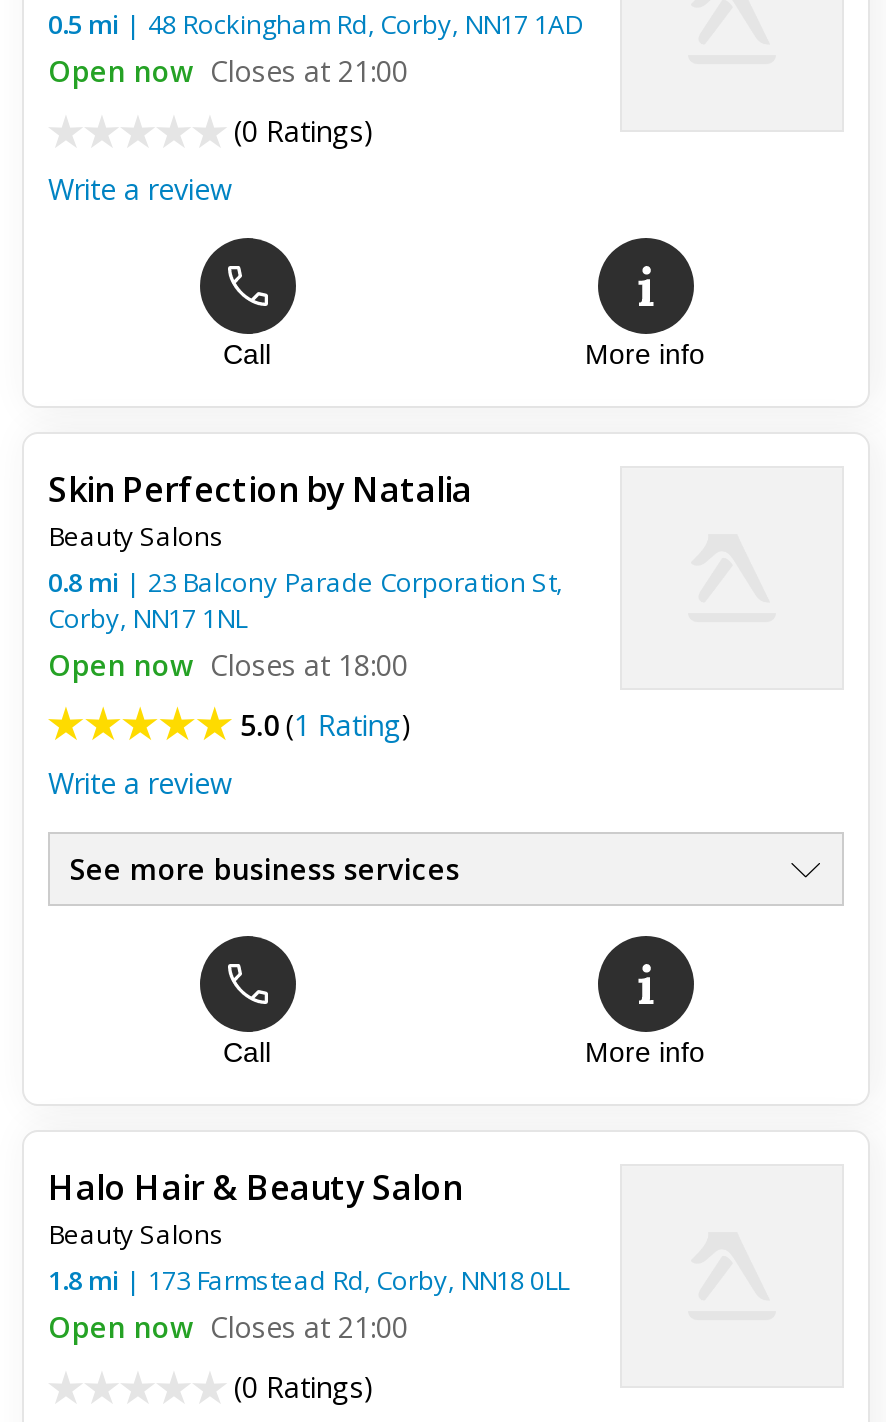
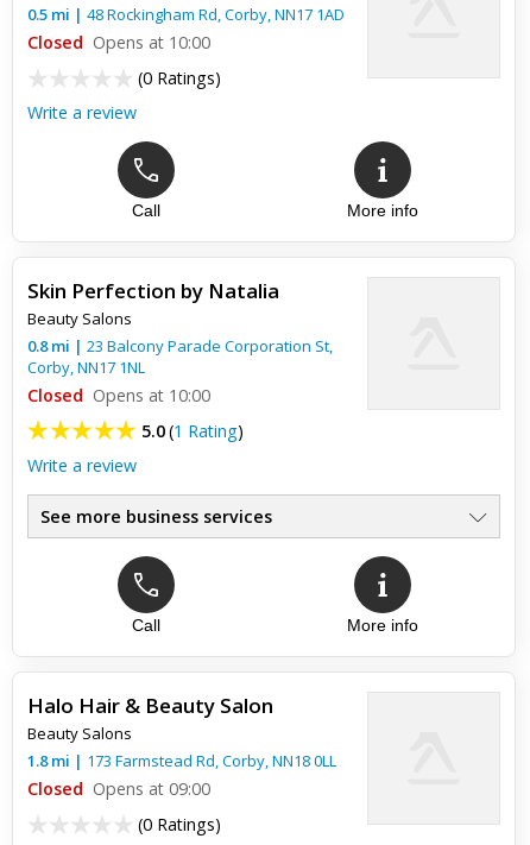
- Open now Closes at 21:00
+ Closed Opens at 10:00

- Open now Closes at 18:00
+ Closed Opens at 10:00

- Open now Closes at 21:00
+ Closed Opens at 09:00
